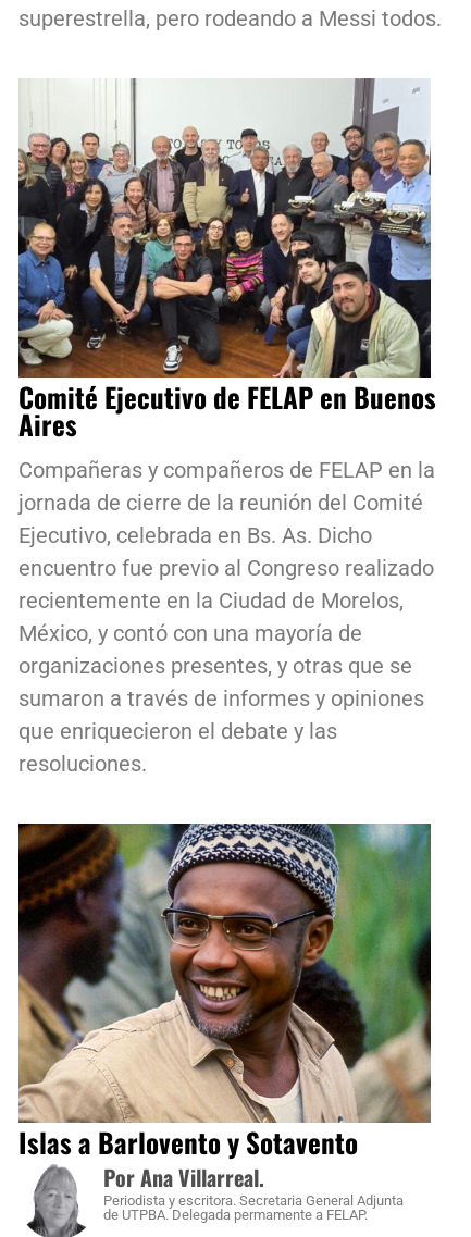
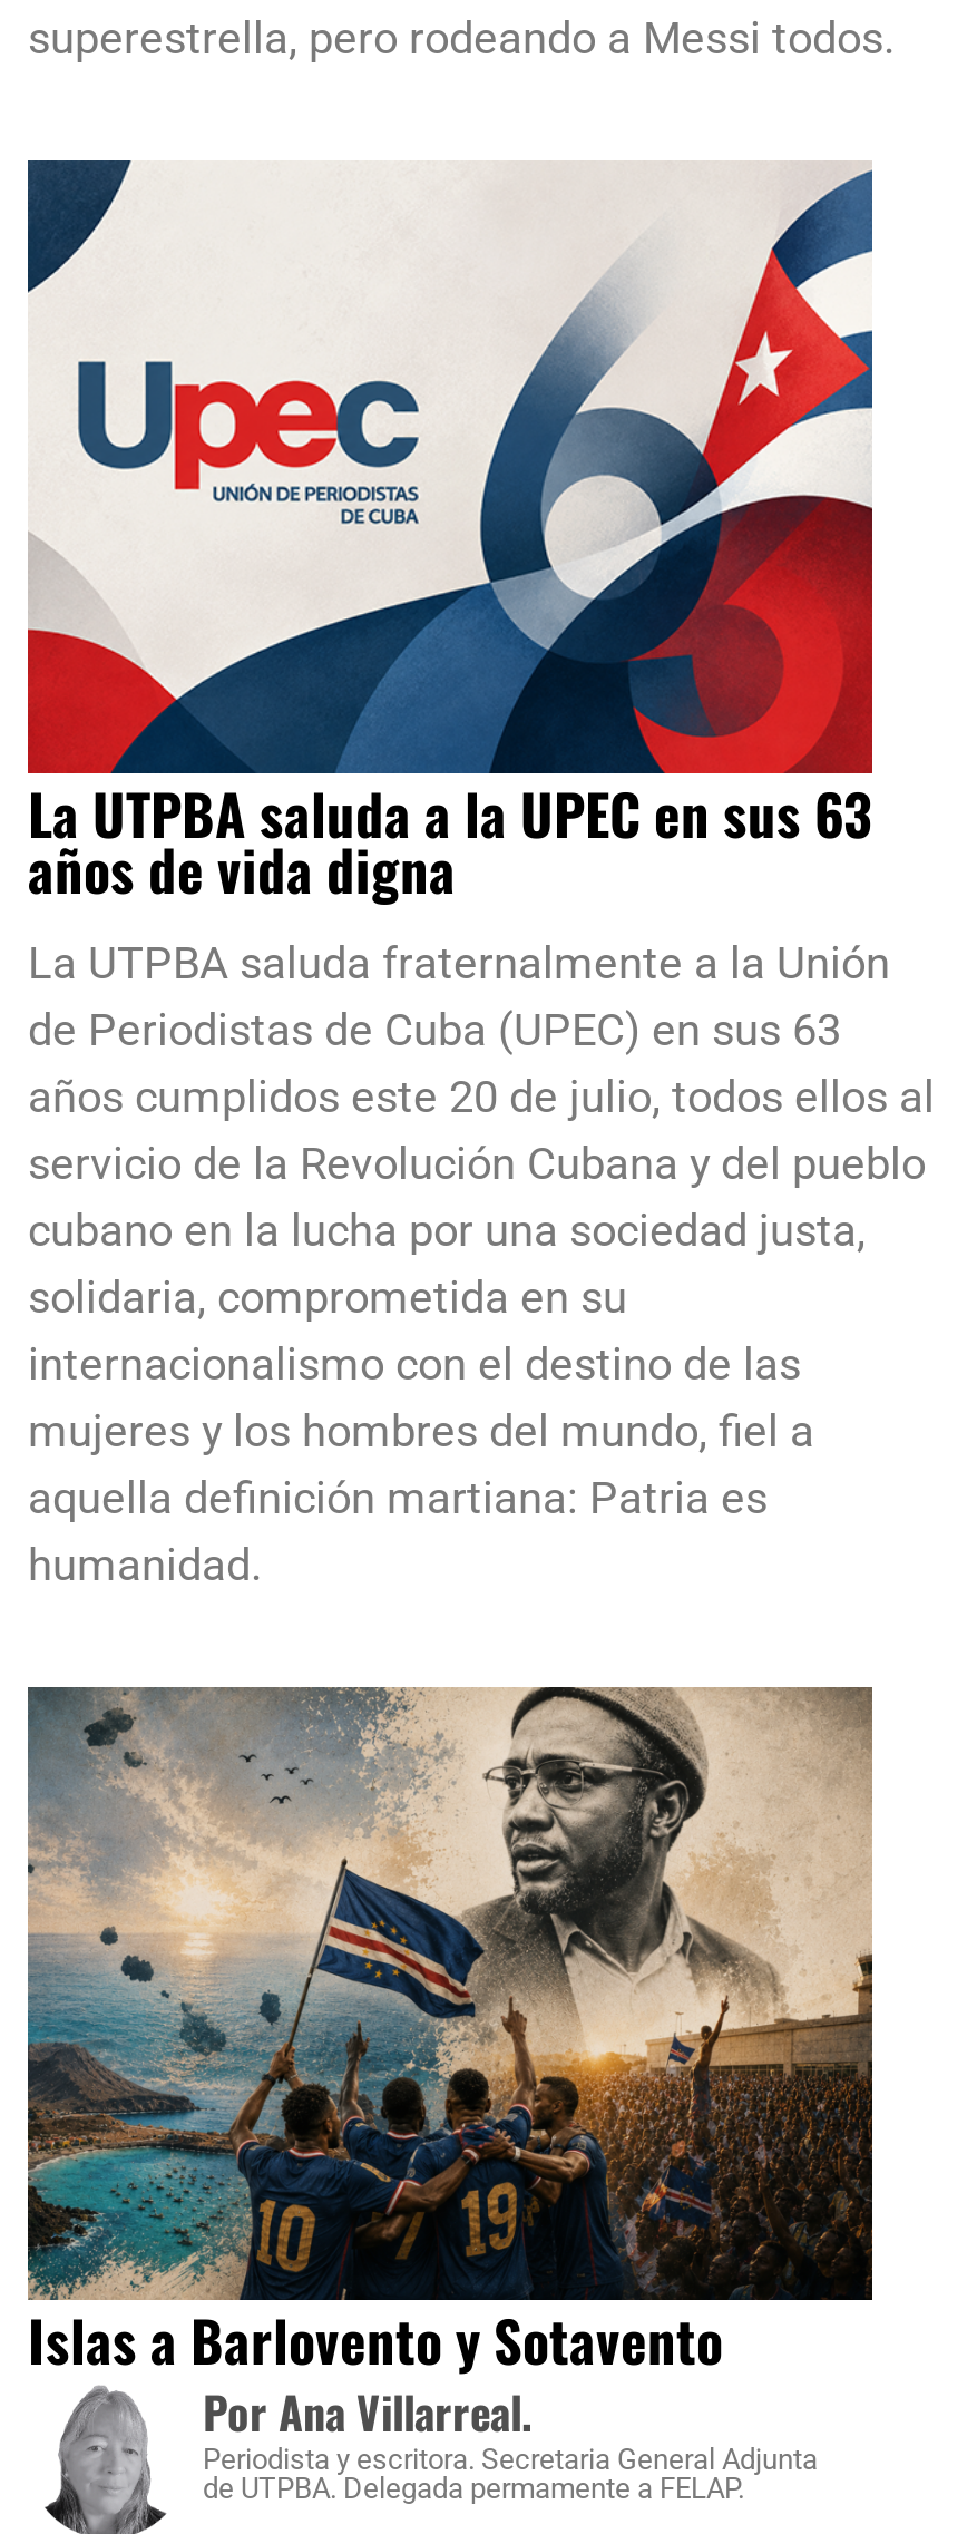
- [image]
- Comité Ejecutivo de FELAP en Buenos
- Aires
- Compañeras y compañeros de FELAP en la
- jornada de cierre de la reunión del Comité
- Ejecutivo, celebrada en Bs. As. Dicho
- encuentro fue previo al Congreso realizado
- recientemente en la Ciudad de Morelos,
- México, y contó con una mayoría de
- organizaciones presentes, y otras que se
- sumaron a través de informes y opiniones
- que enriquecieron el debate y las
- resoluciones.
+ [image]
+ La UTPBA saluda a la UPEC en sus 63
+ años de vida digna
+ La UTPBA saluda fraternalmente a la Unión
+ de Periodistas de Cuba (UPEC) en sus 63
+ años cumplidos este 20 de julio, todos ellos al
+ servicio de la Revolución Cubana y del pueblo
+ cubano en la lucha por una sociedad justa,
+ solidaria, comprometida en su
+ internacionalismo con el destino de las
+ mujeres y los hombres del mundo, fiel a
+ aquella definición martiana: Patria es
+ humanidad.

- [image]
+ [image]
